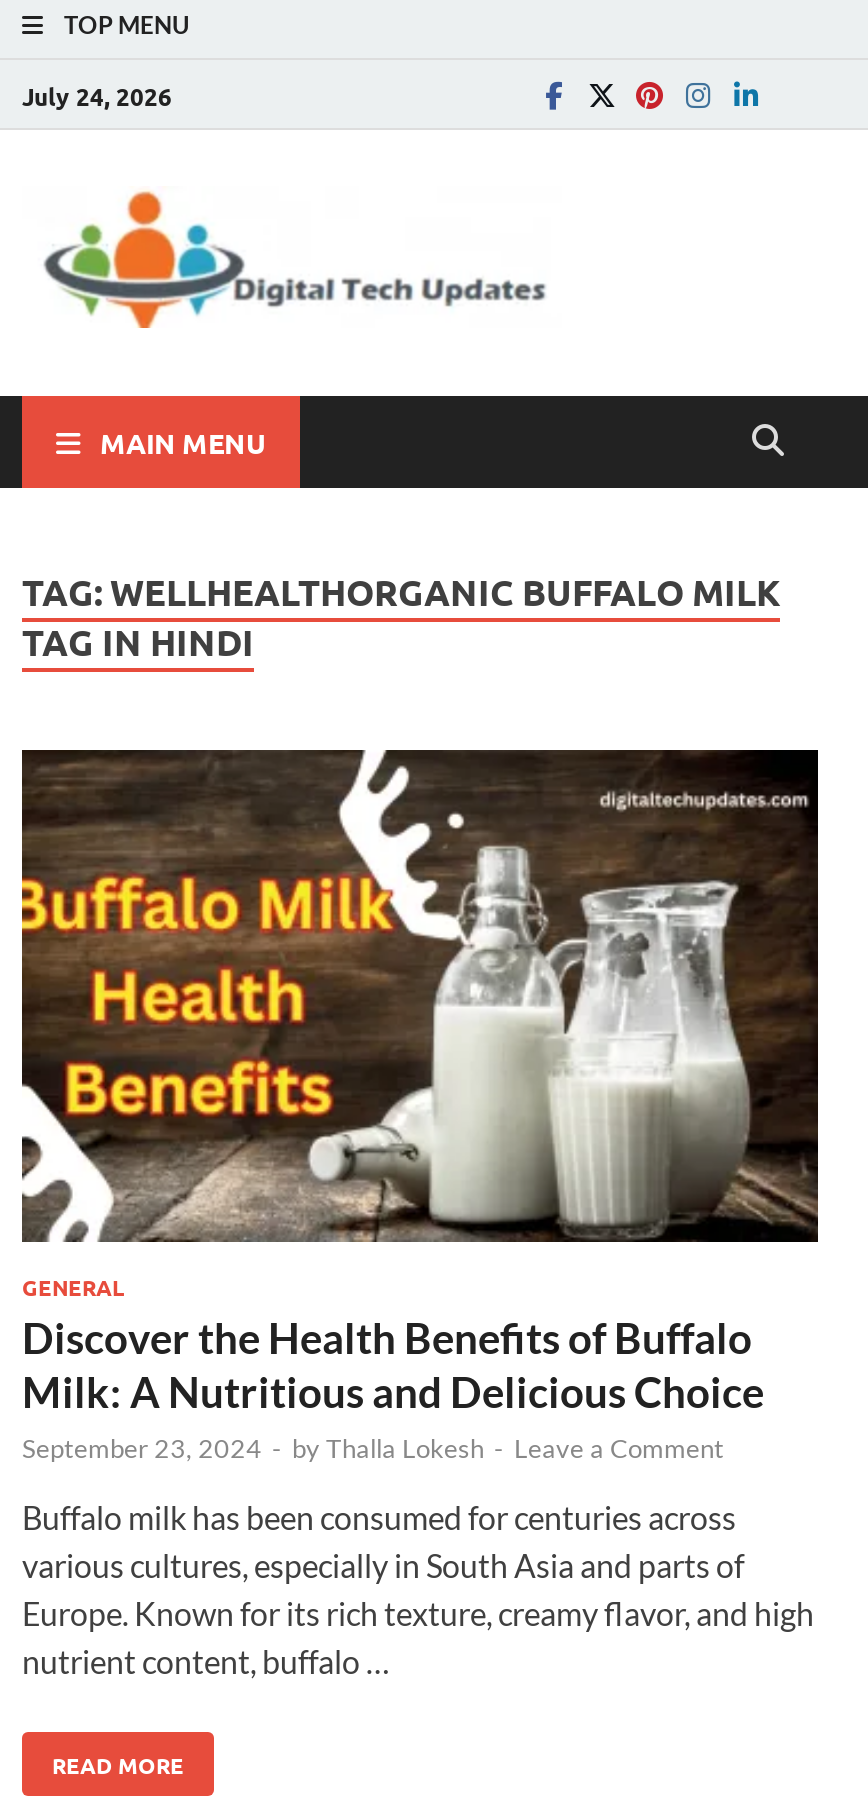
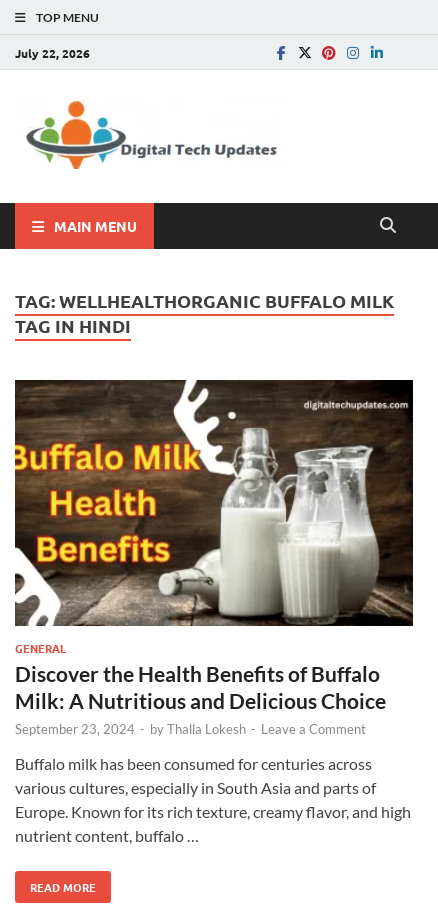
- July 24, 2026
+ July 22, 2026
